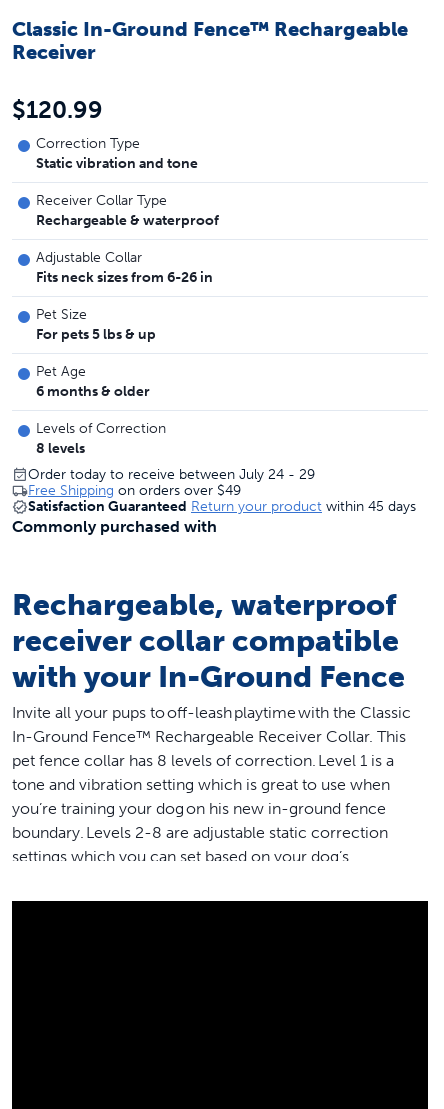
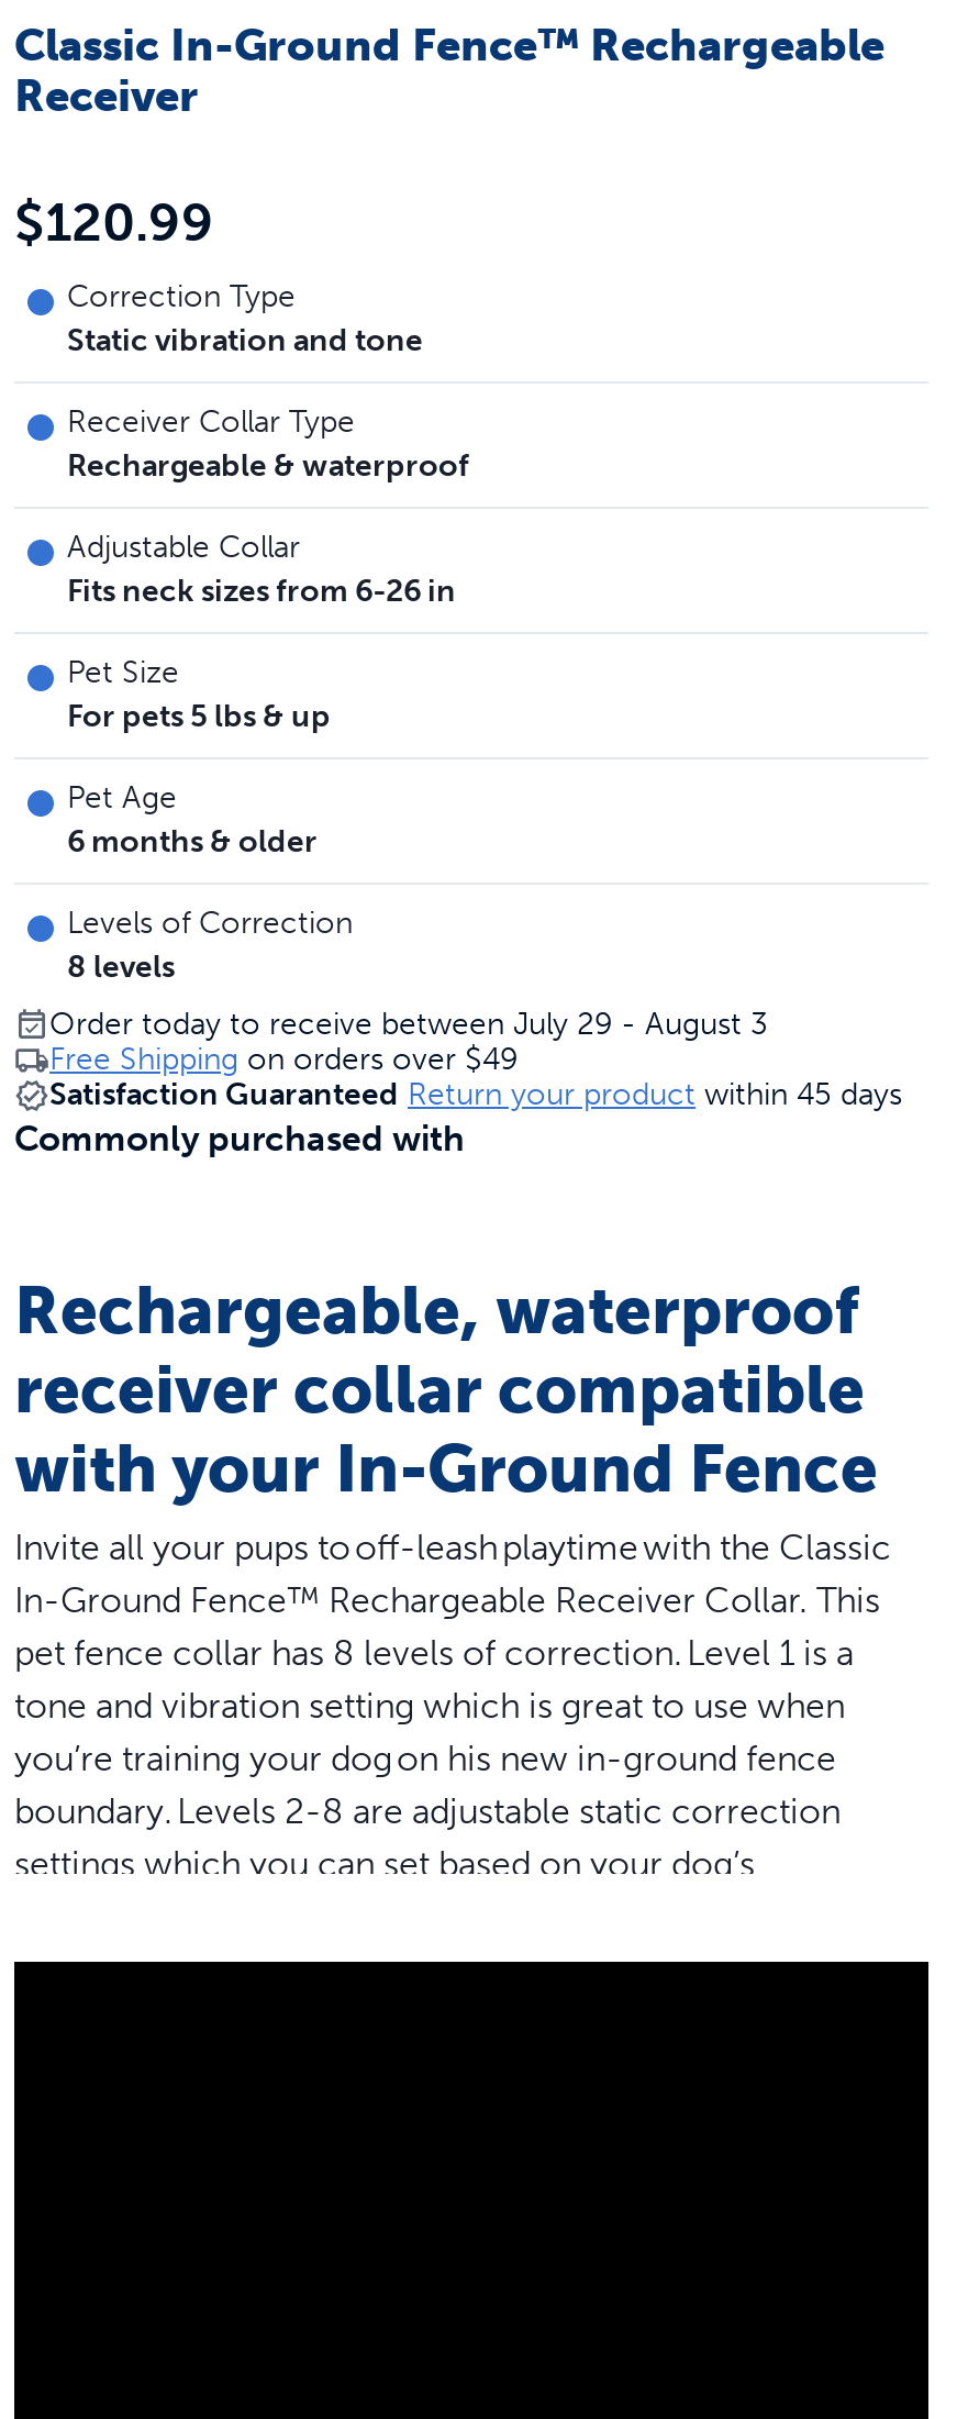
- Order today to receive between July 24 - 29
+ Order today to receive between July 29 - August 3
